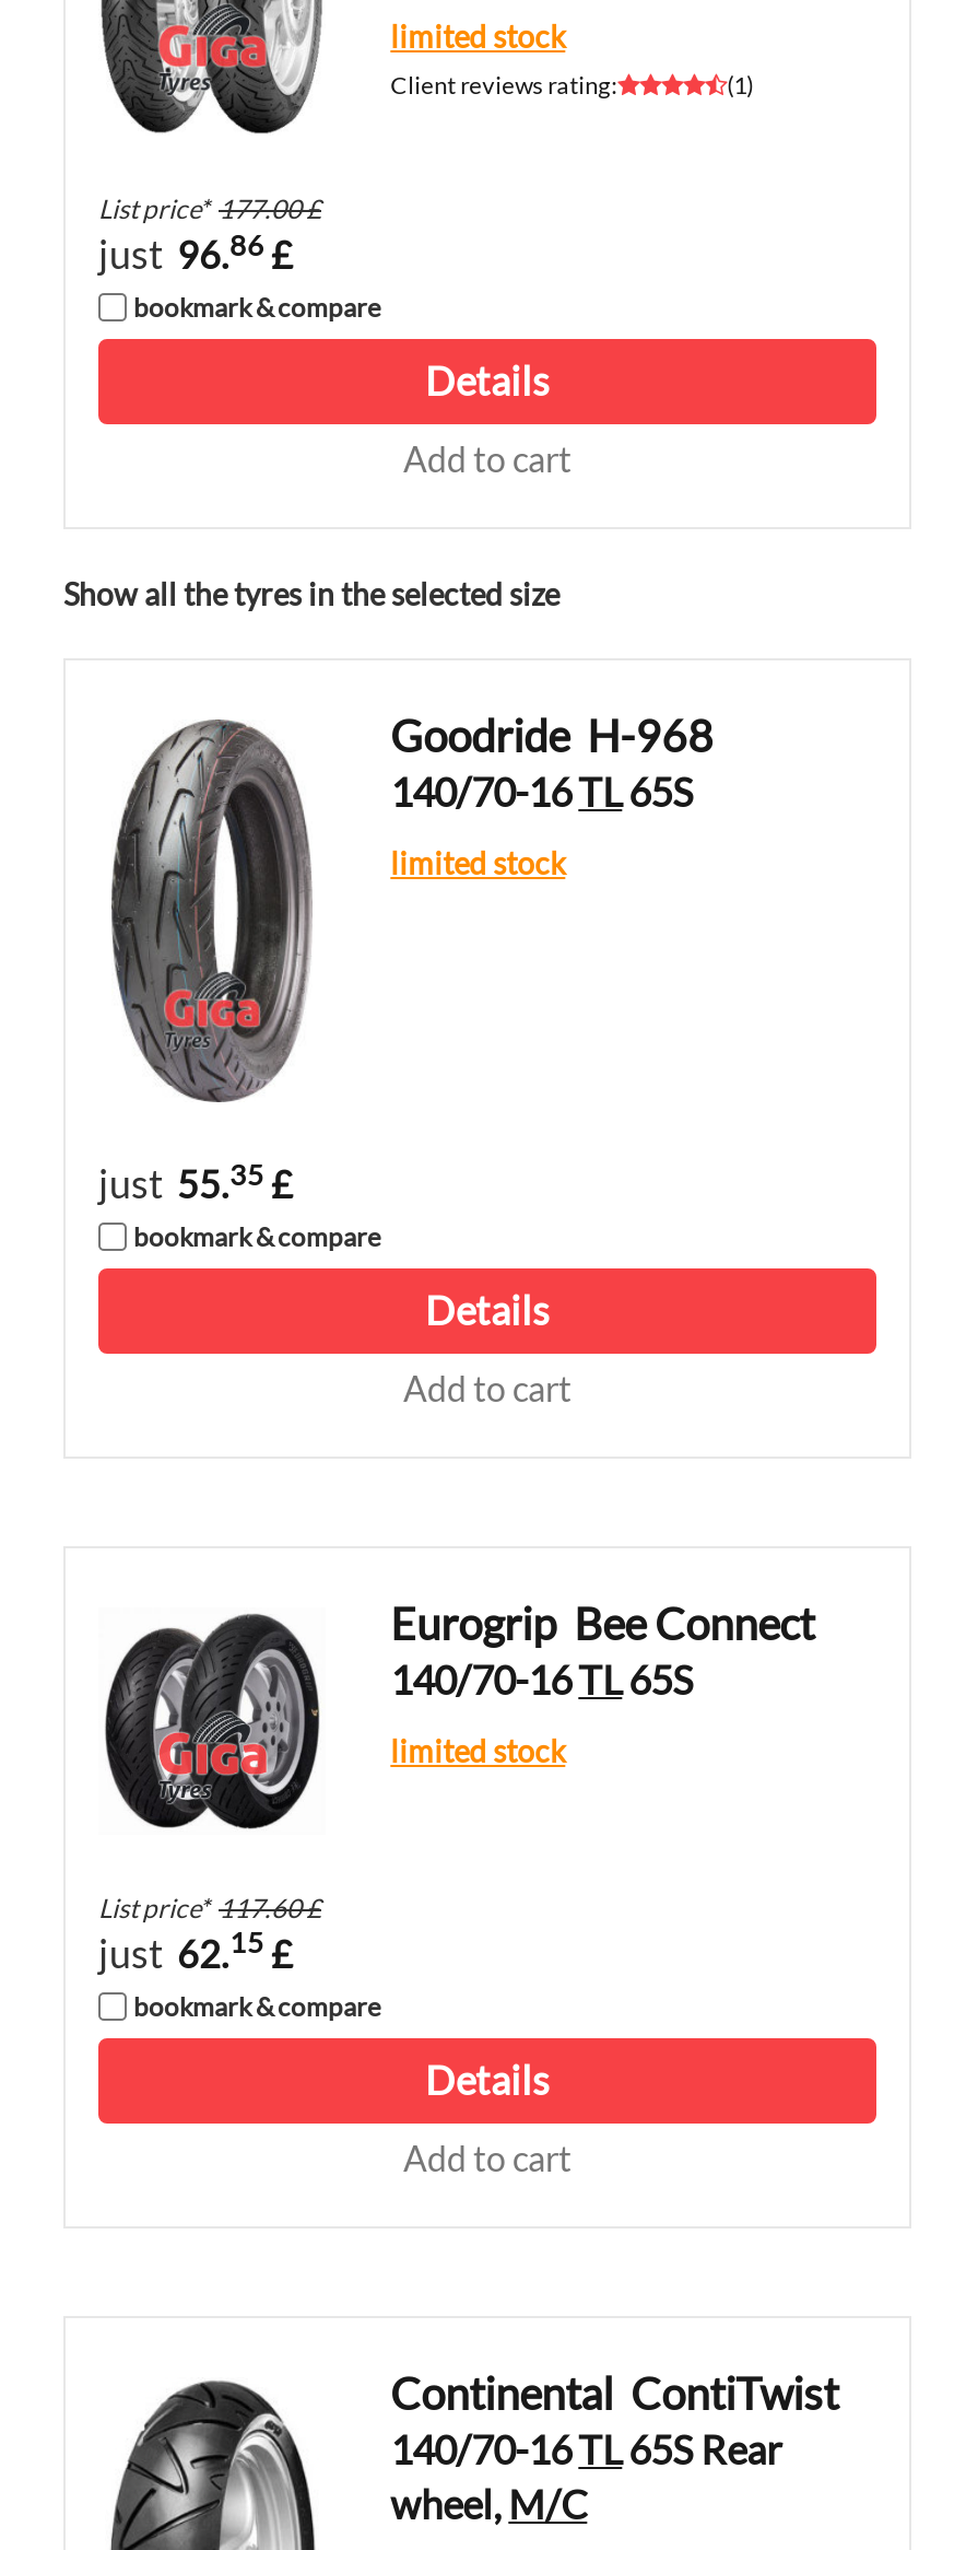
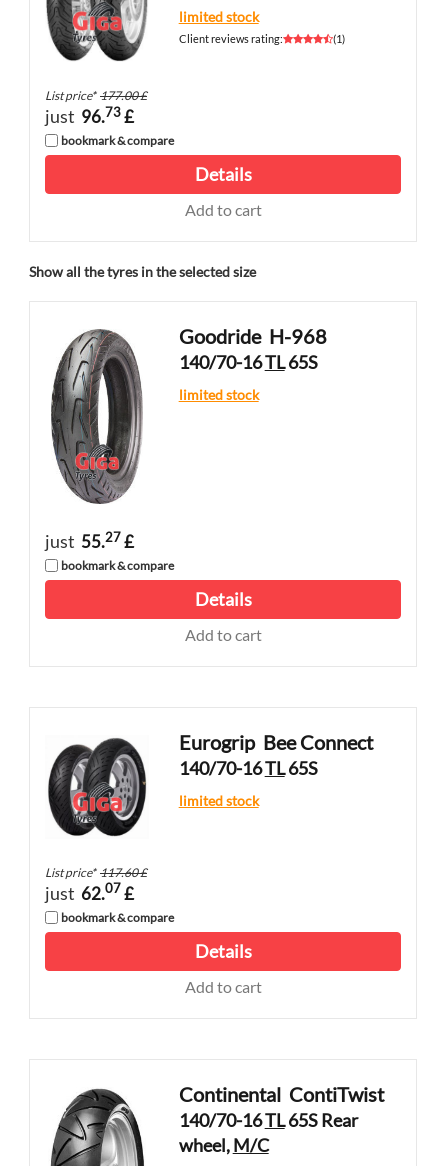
- just 96.86 £
+ just 96.73 £

- just 55.35 £
+ just 55.27 £

- just 62.15 £
+ just 62.07 £
